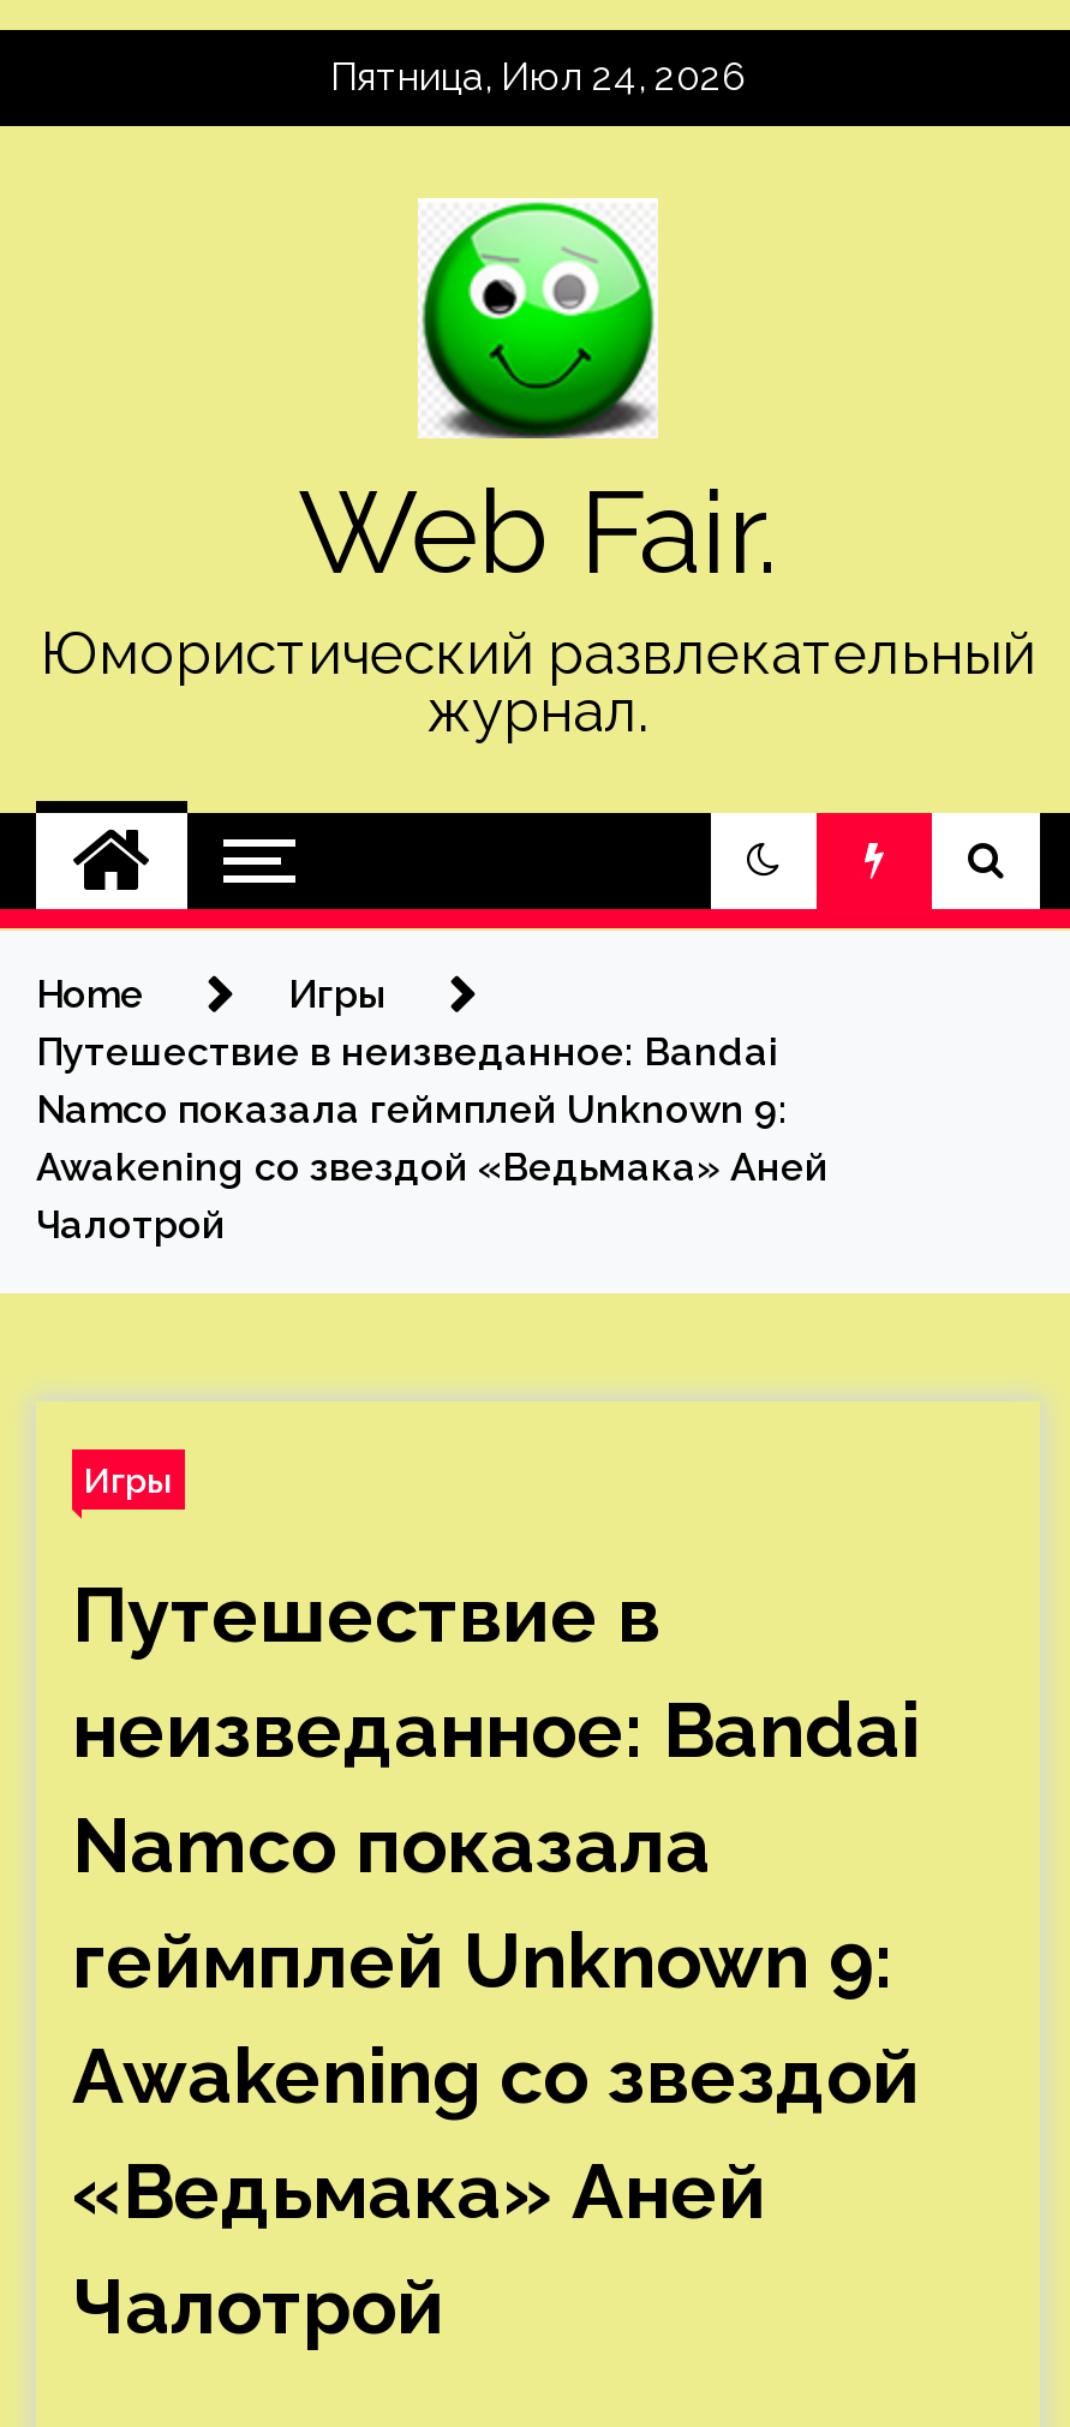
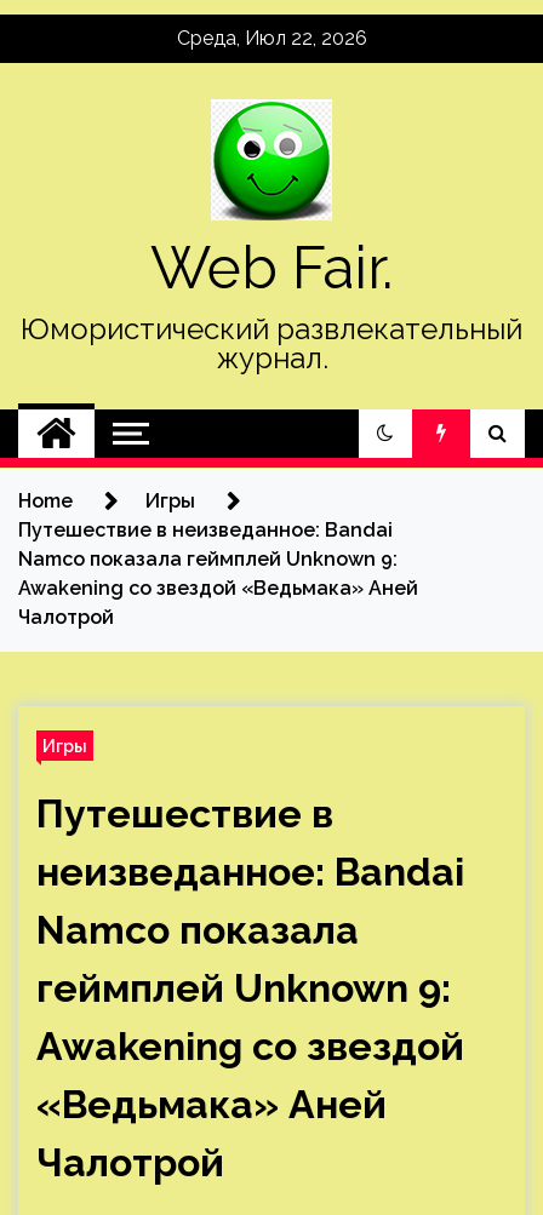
- Пятница, Июл 24, 2026
+ Среда, Июл 22, 2026
